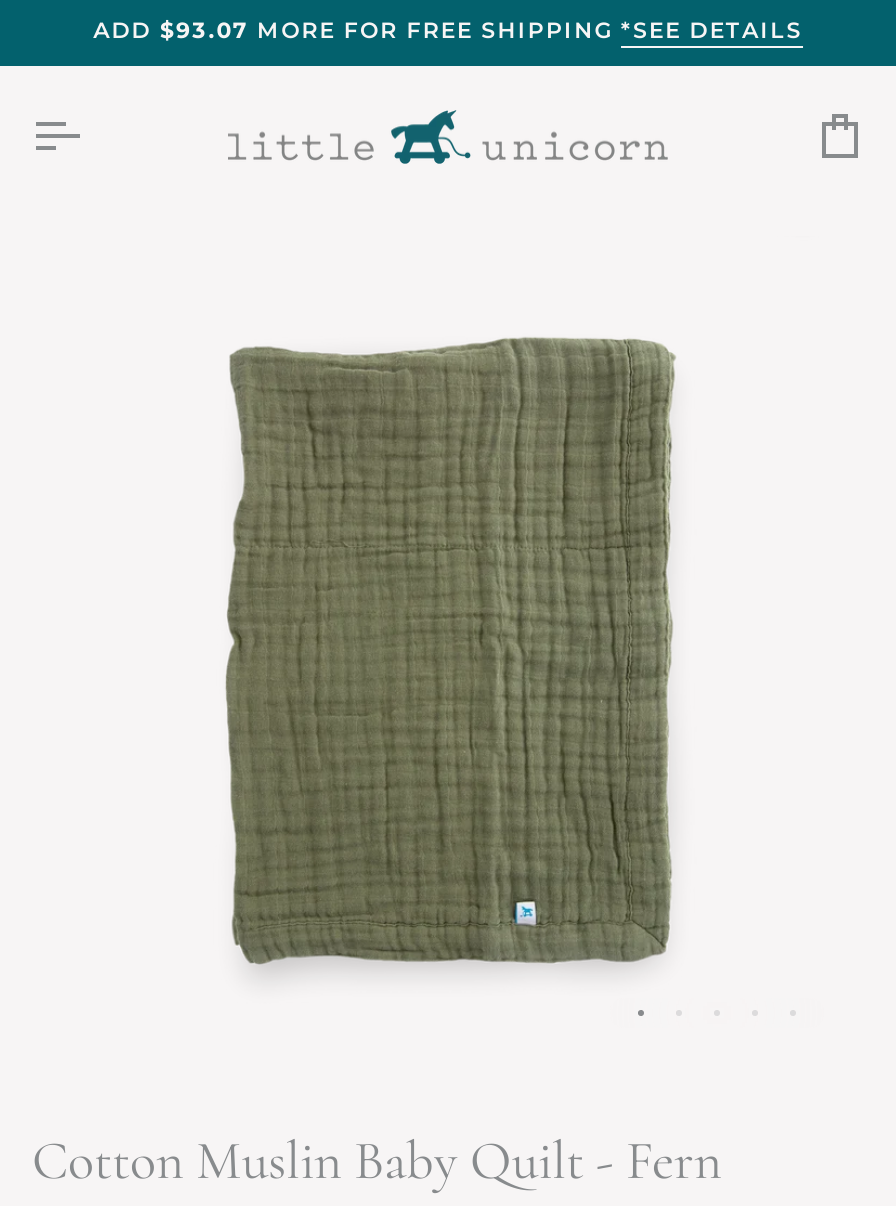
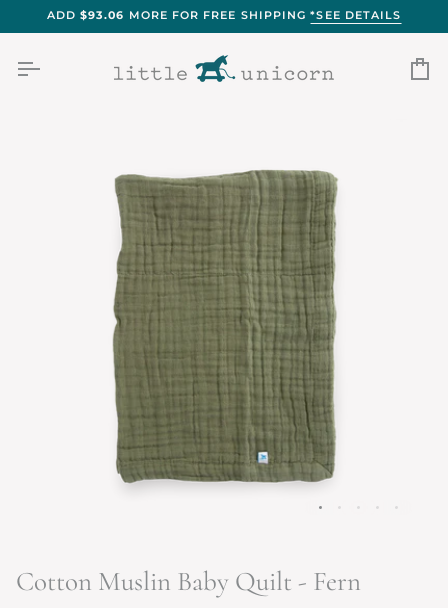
- ADD $93.07 MORE FOR FREE SHIPPING *SEE DETAILS
+ ADD $93.06 MORE FOR FREE SHIPPING *SEE DETAILS
